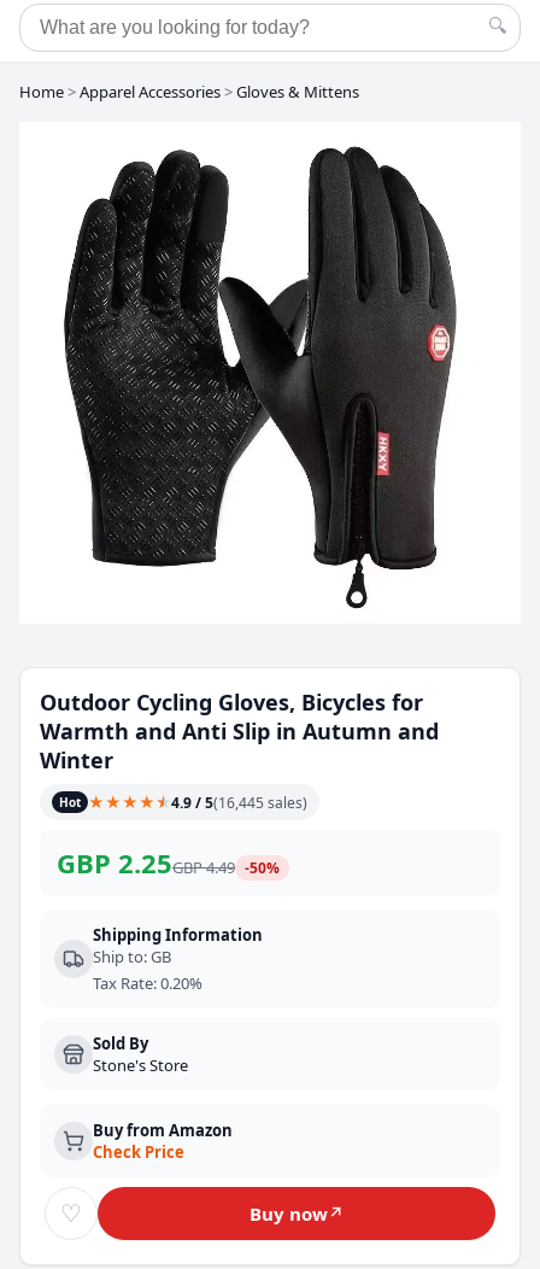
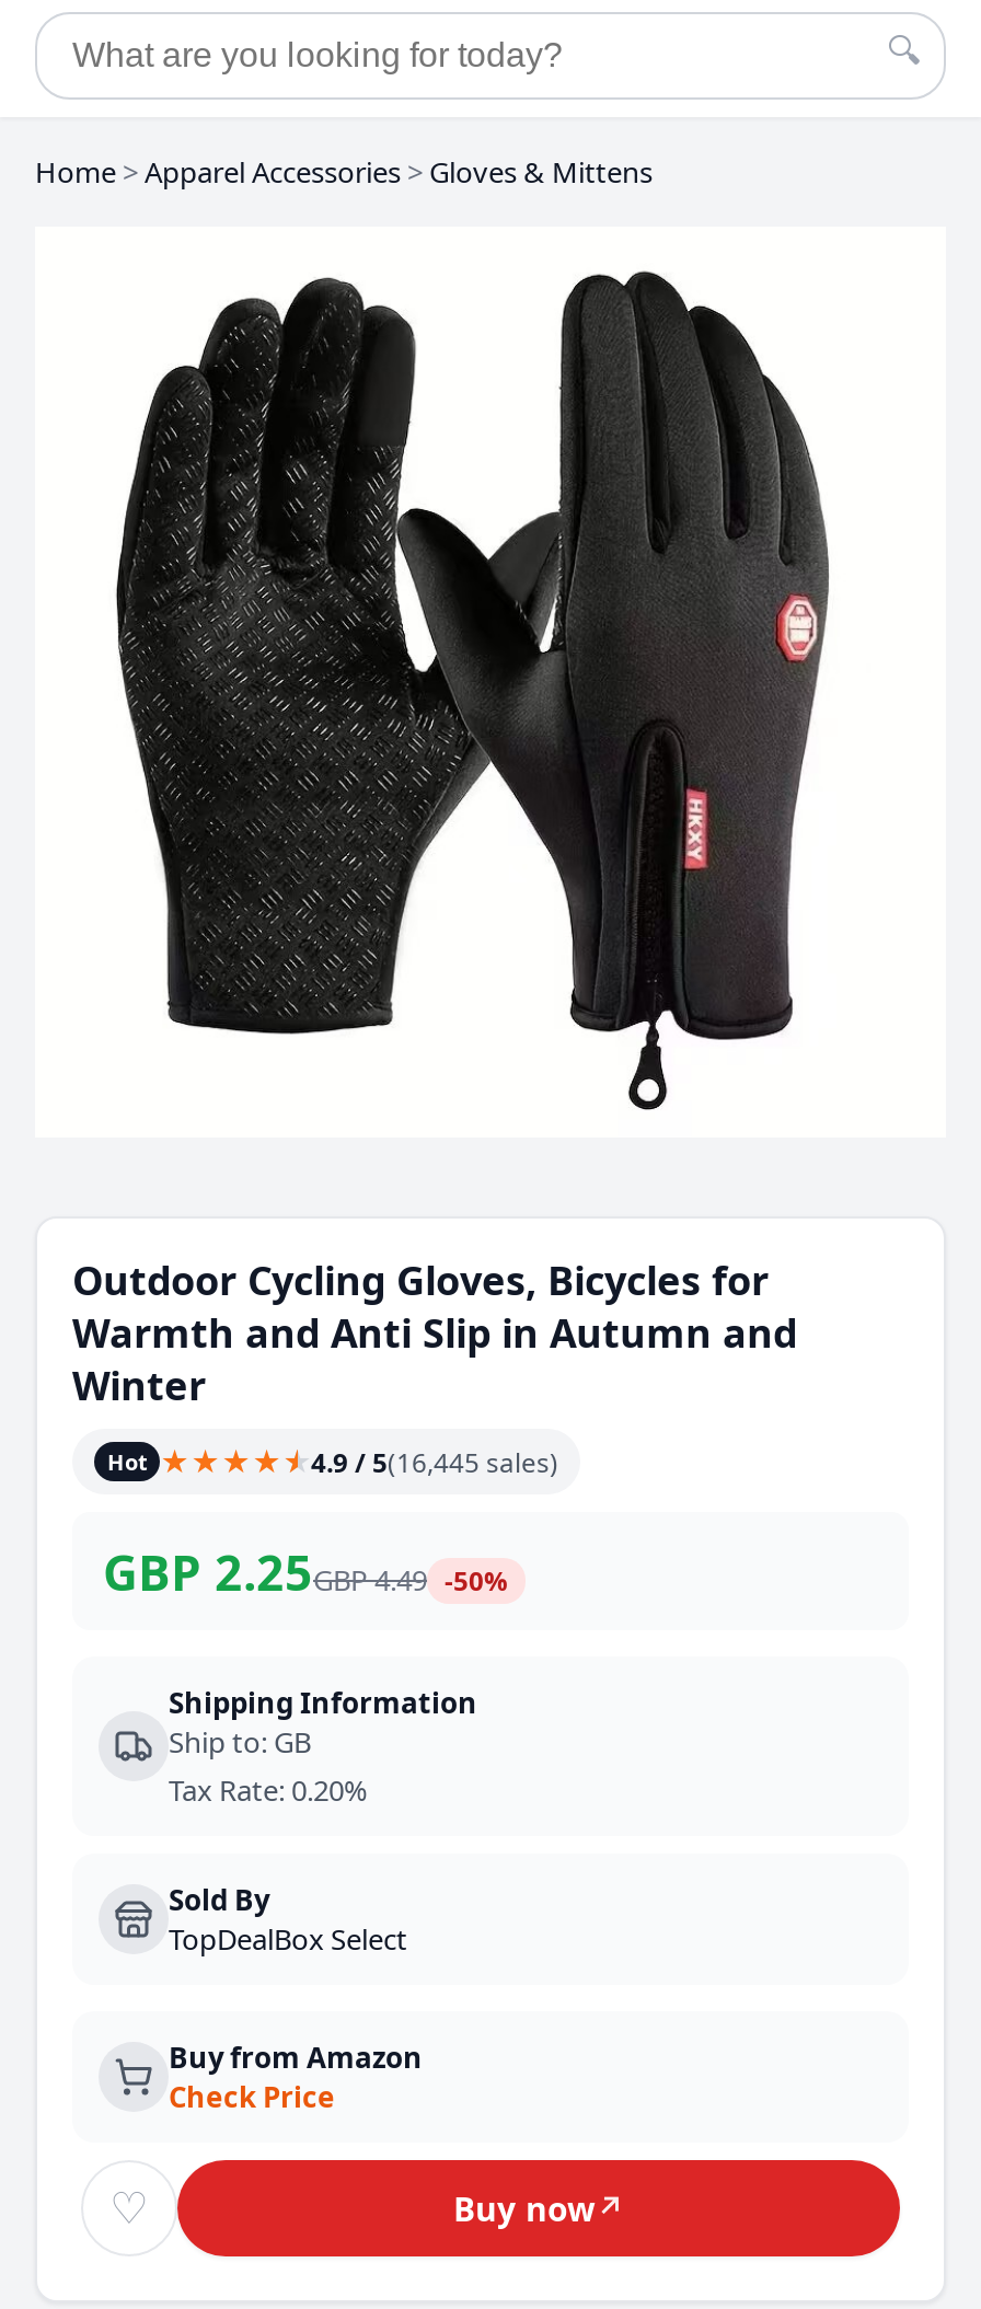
- Stone's Store
+ TopDealBox Select
